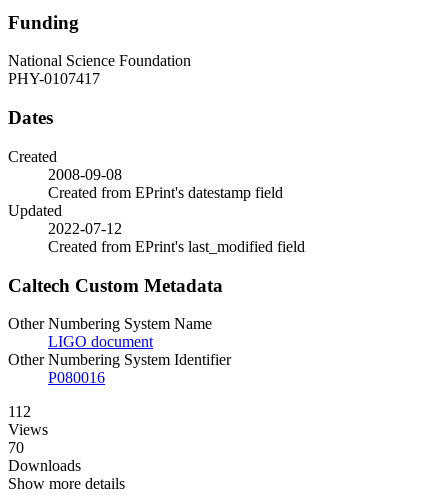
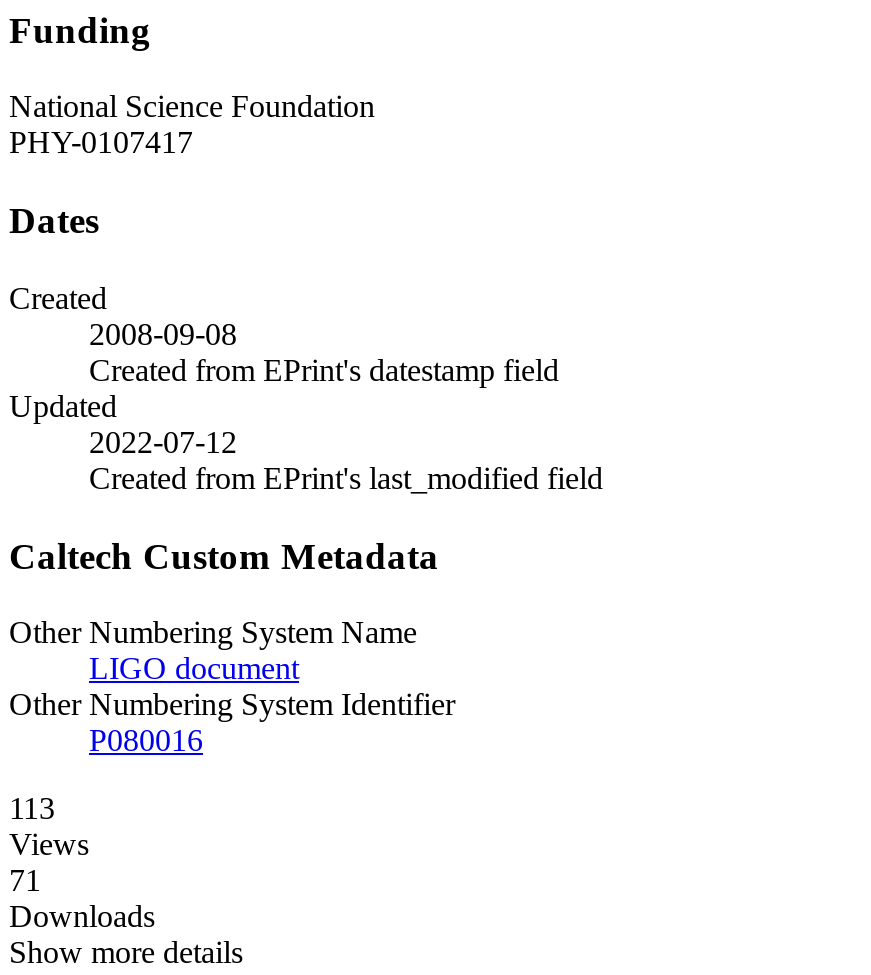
- 112
+ 113

- 70
+ 71
